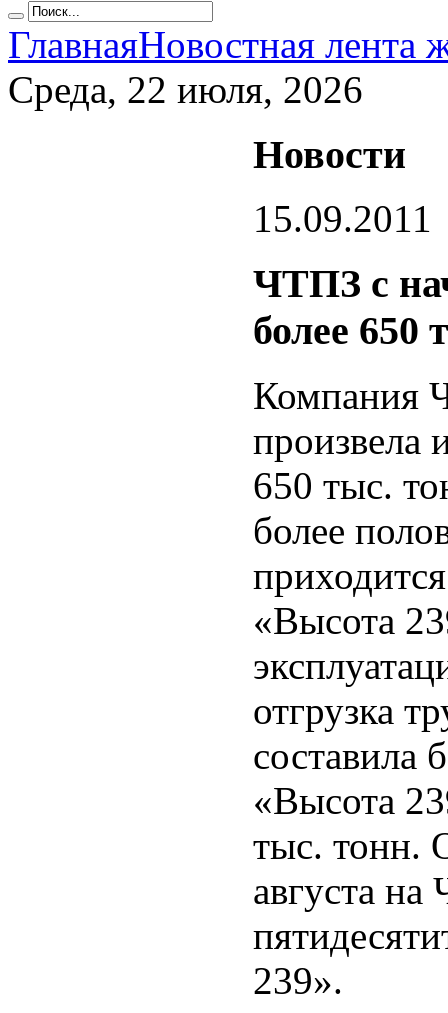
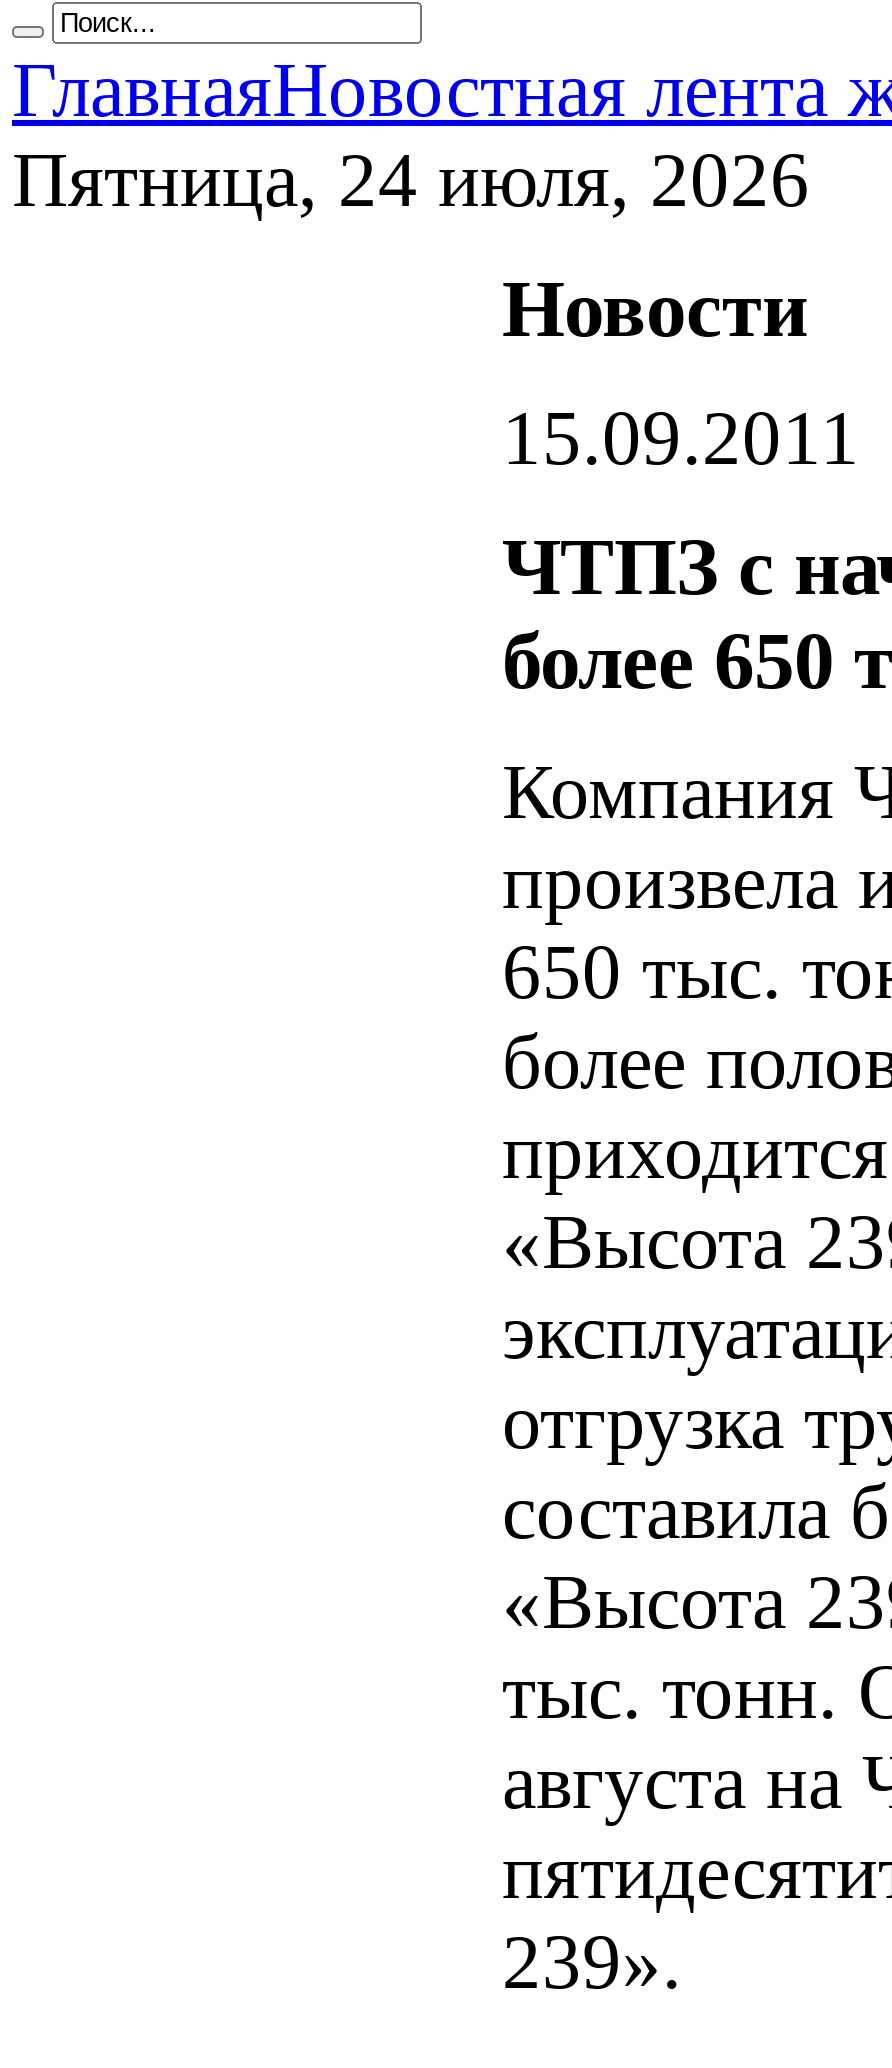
- Среда, 22 июля, 2026
+ Пятница, 24 июля, 2026
